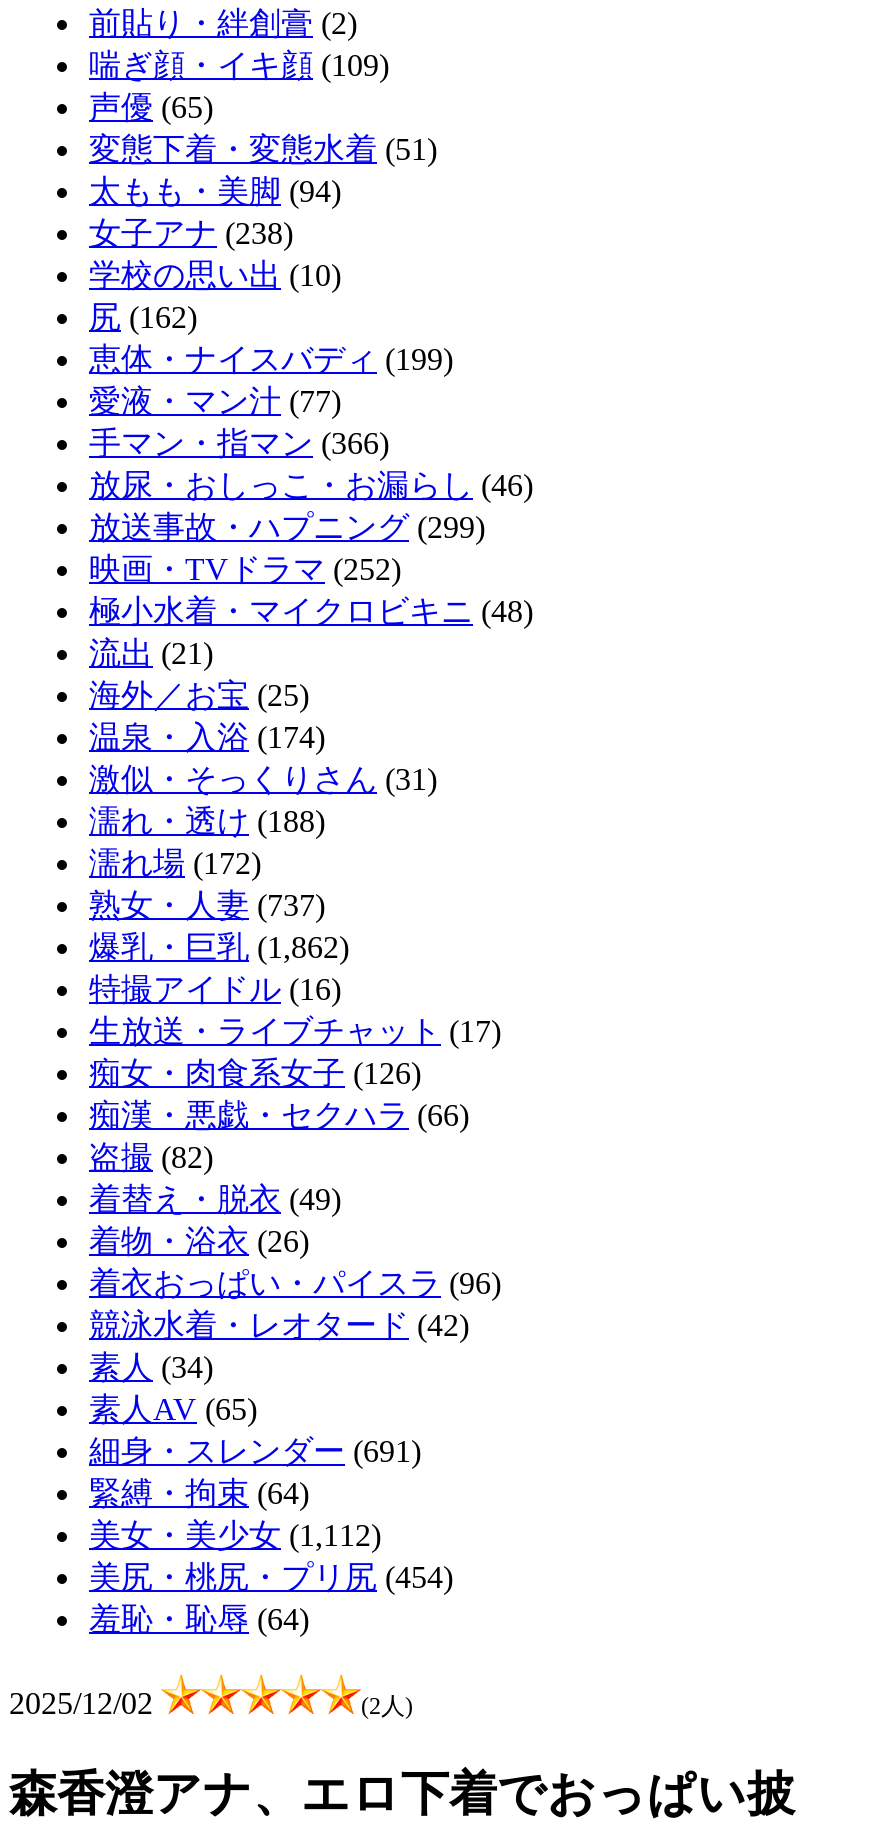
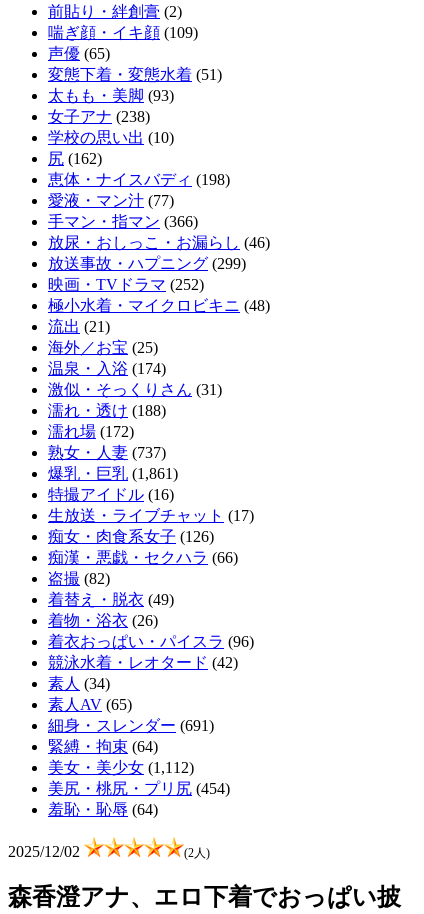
- 太もも・美脚(94)
+ 太もも・美脚(93)

- 恵体・ナイスバディ(199)
+ 恵体・ナイスバディ(198)

- 爆乳・巨乳(1,862)
+ 爆乳・巨乳(1,861)
